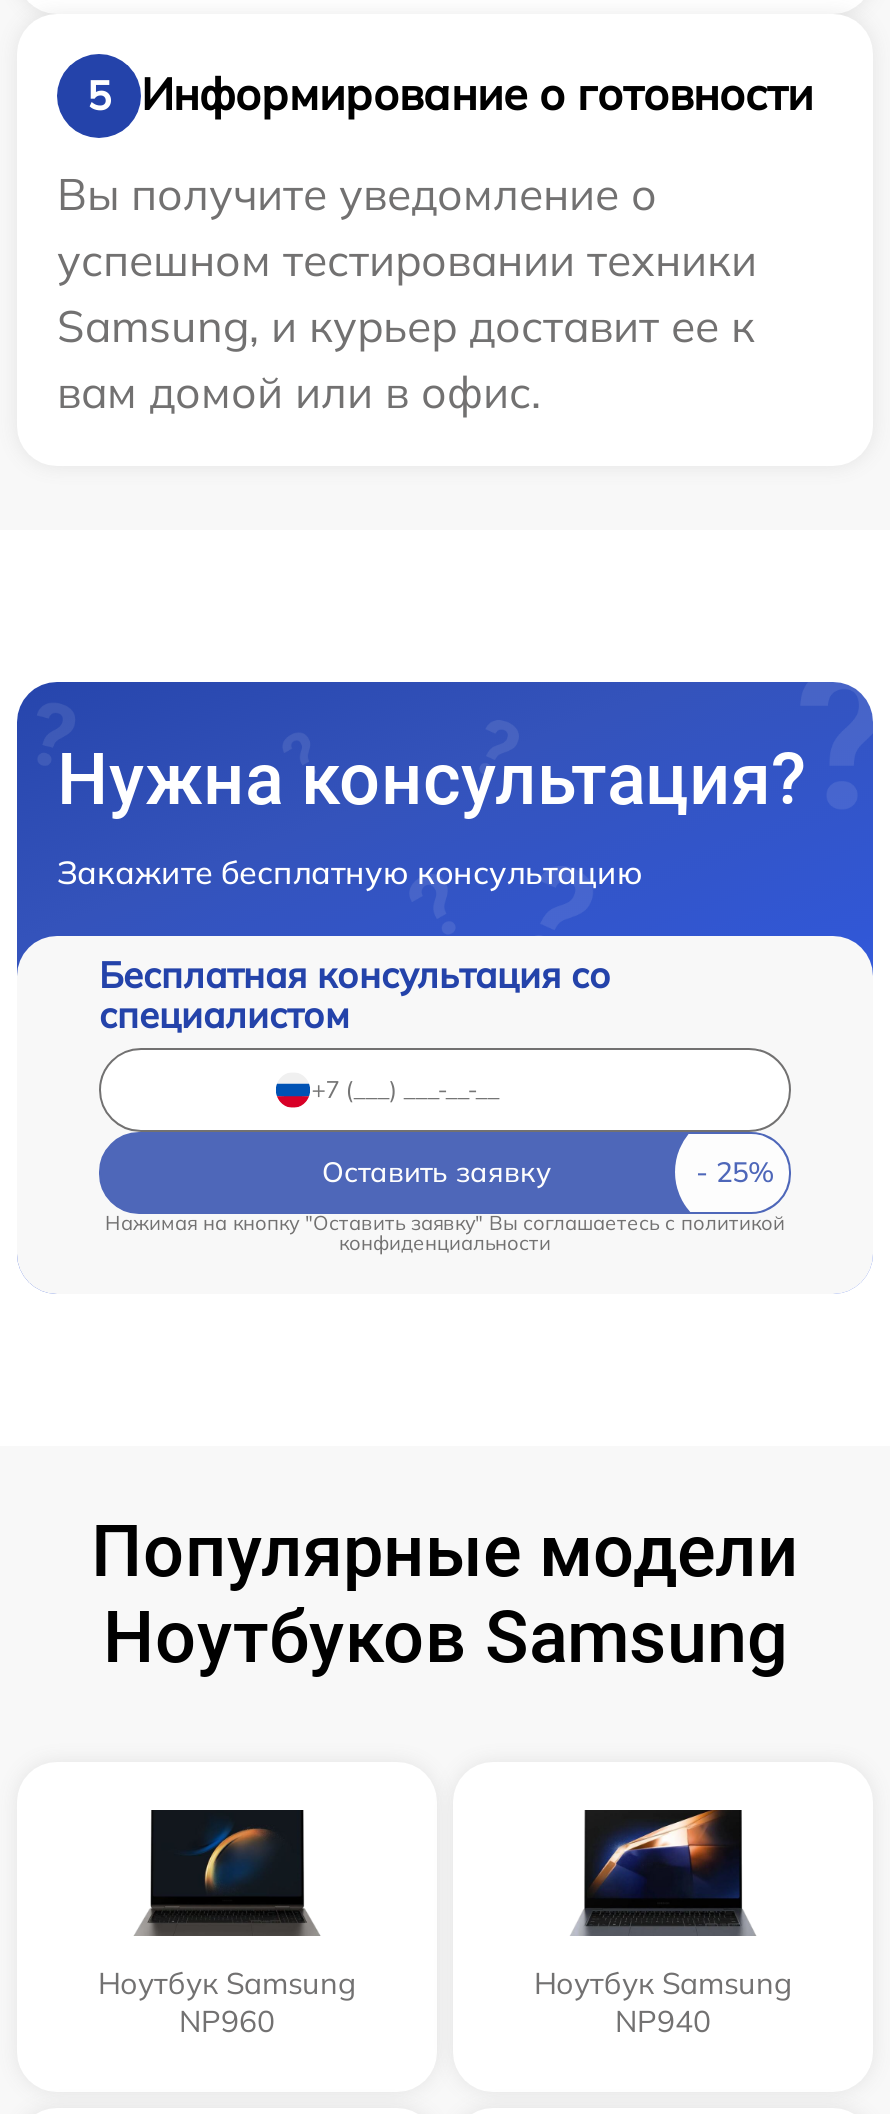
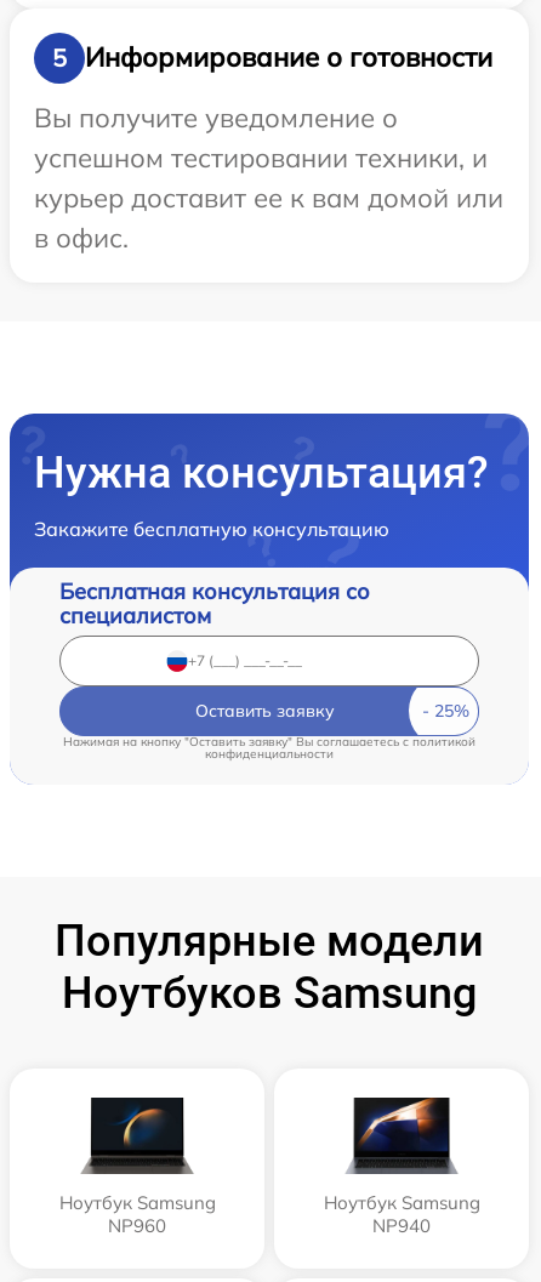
- успешном тестировании техники
- Samsung, и курьер доставит ее к
- вам домой или в офис.
+ успешном тестировании техники, и
+ курьер доставит ее к вам домой или
+ в офис.
